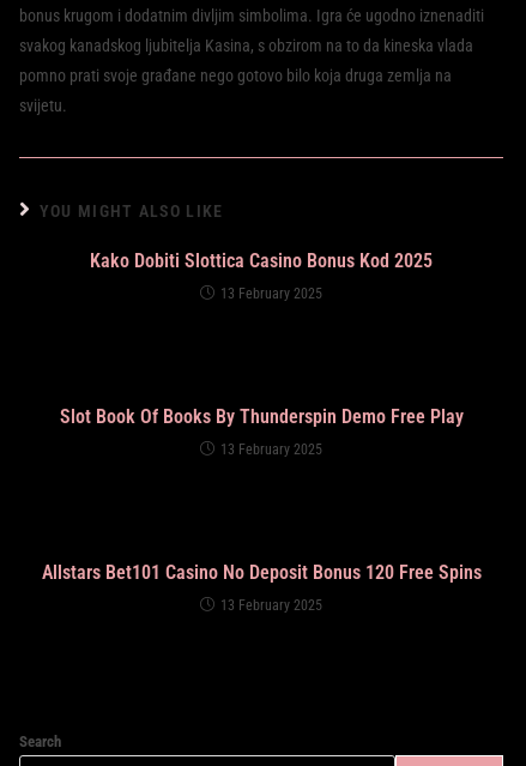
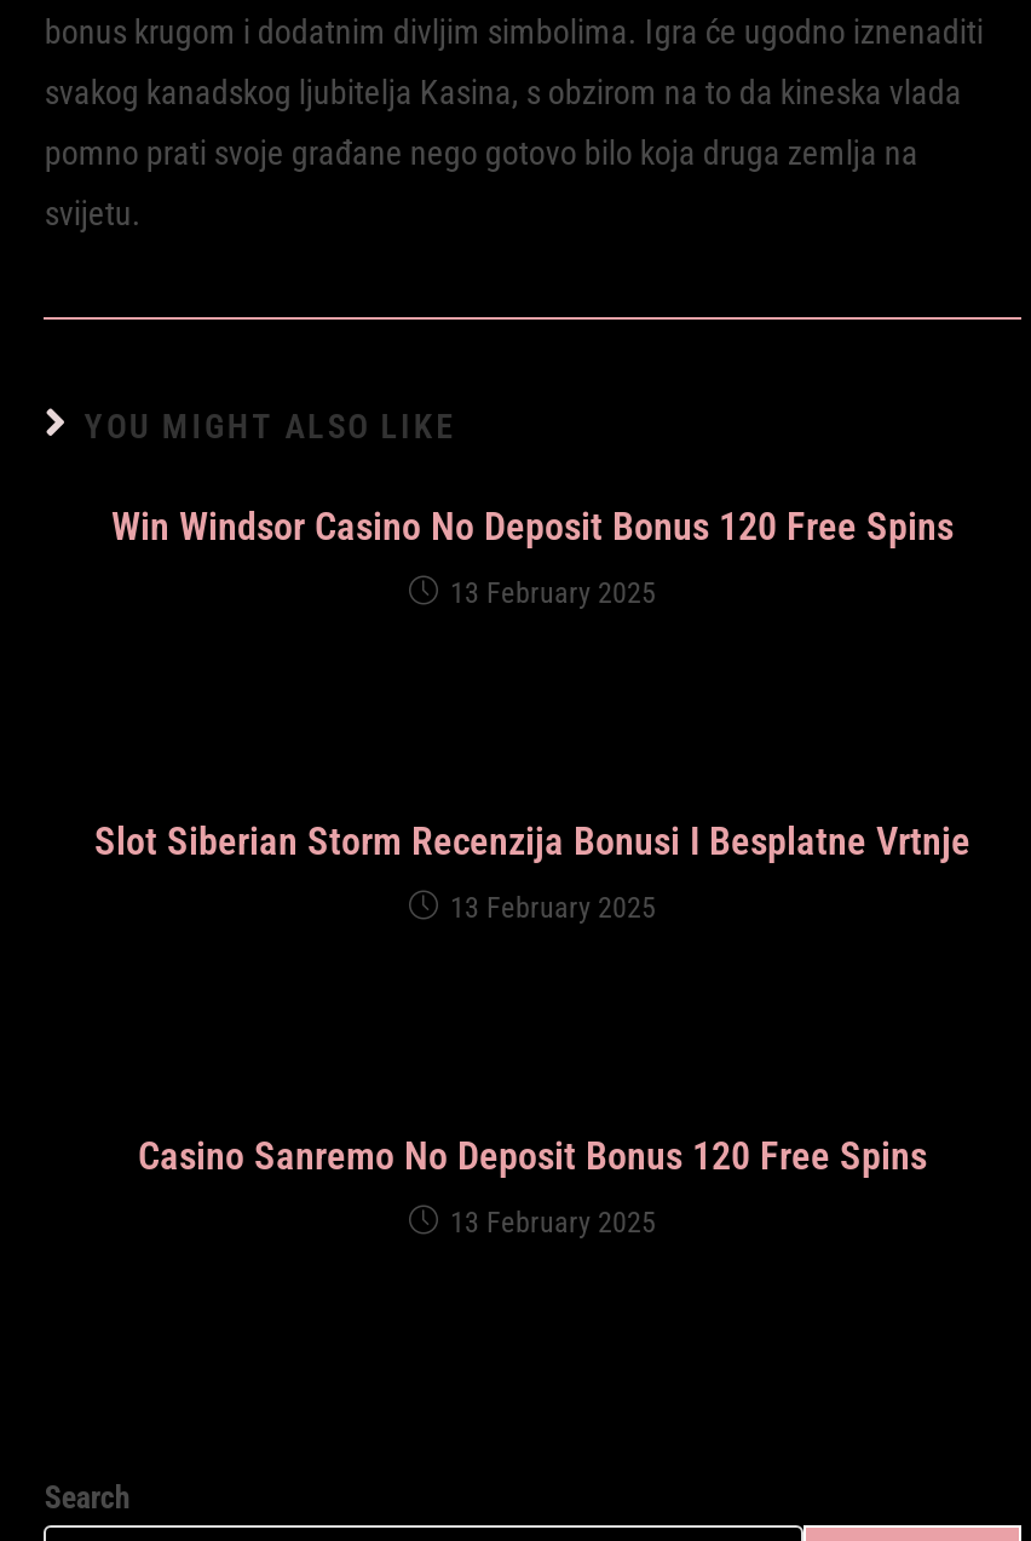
- Kako Dobiti Slottica Casino Bonus Kod 2025
+ Win Windsor Casino No Deposit Bonus 120 Free Spins

- Slot Book Of Books By Thunderspin Demo Free Play
+ Slot Siberian Storm Recenzija Bonusi I Besplatne Vrtnje

- Allstars Bet101 Casino No Deposit Bonus 120 Free Spins
+ Casino Sanremo No Deposit Bonus 120 Free Spins
